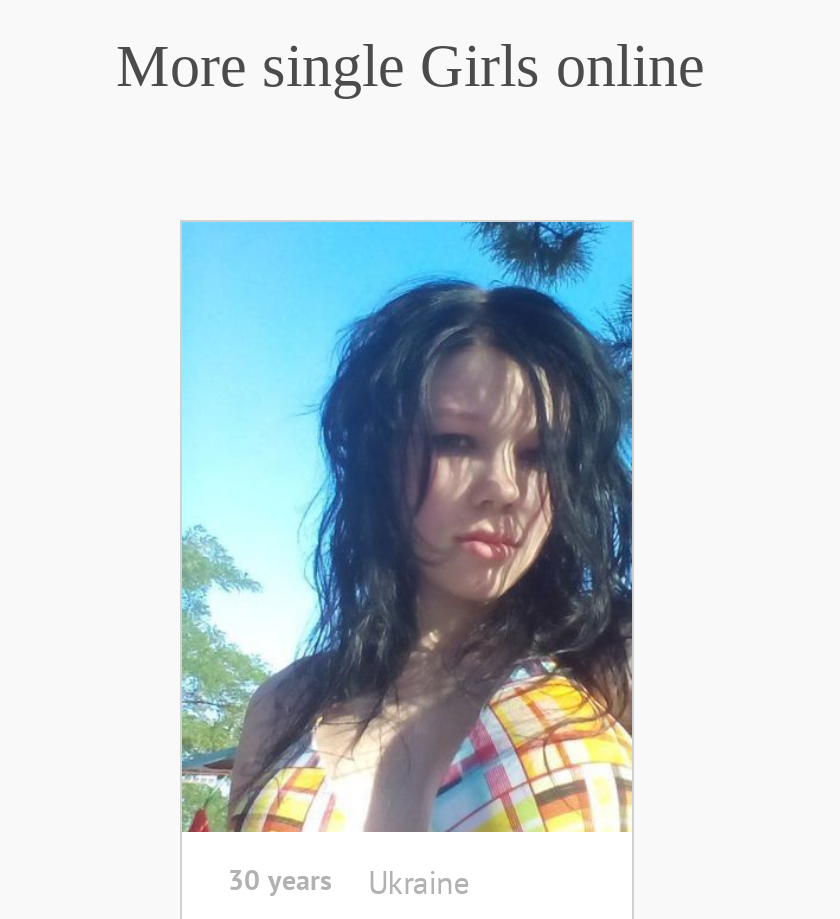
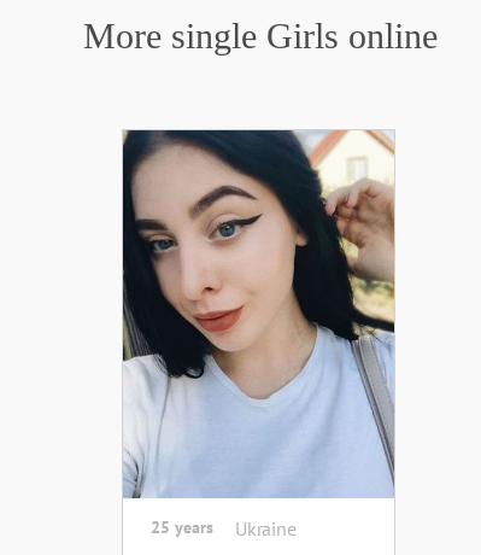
- [image]
- 30 years Ukraine
+ [image]
+ 25 years Ukraine
